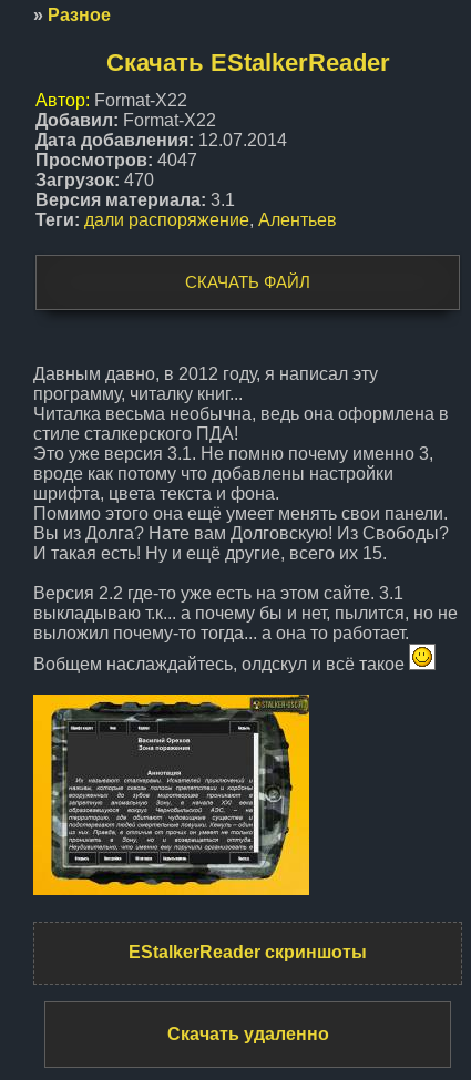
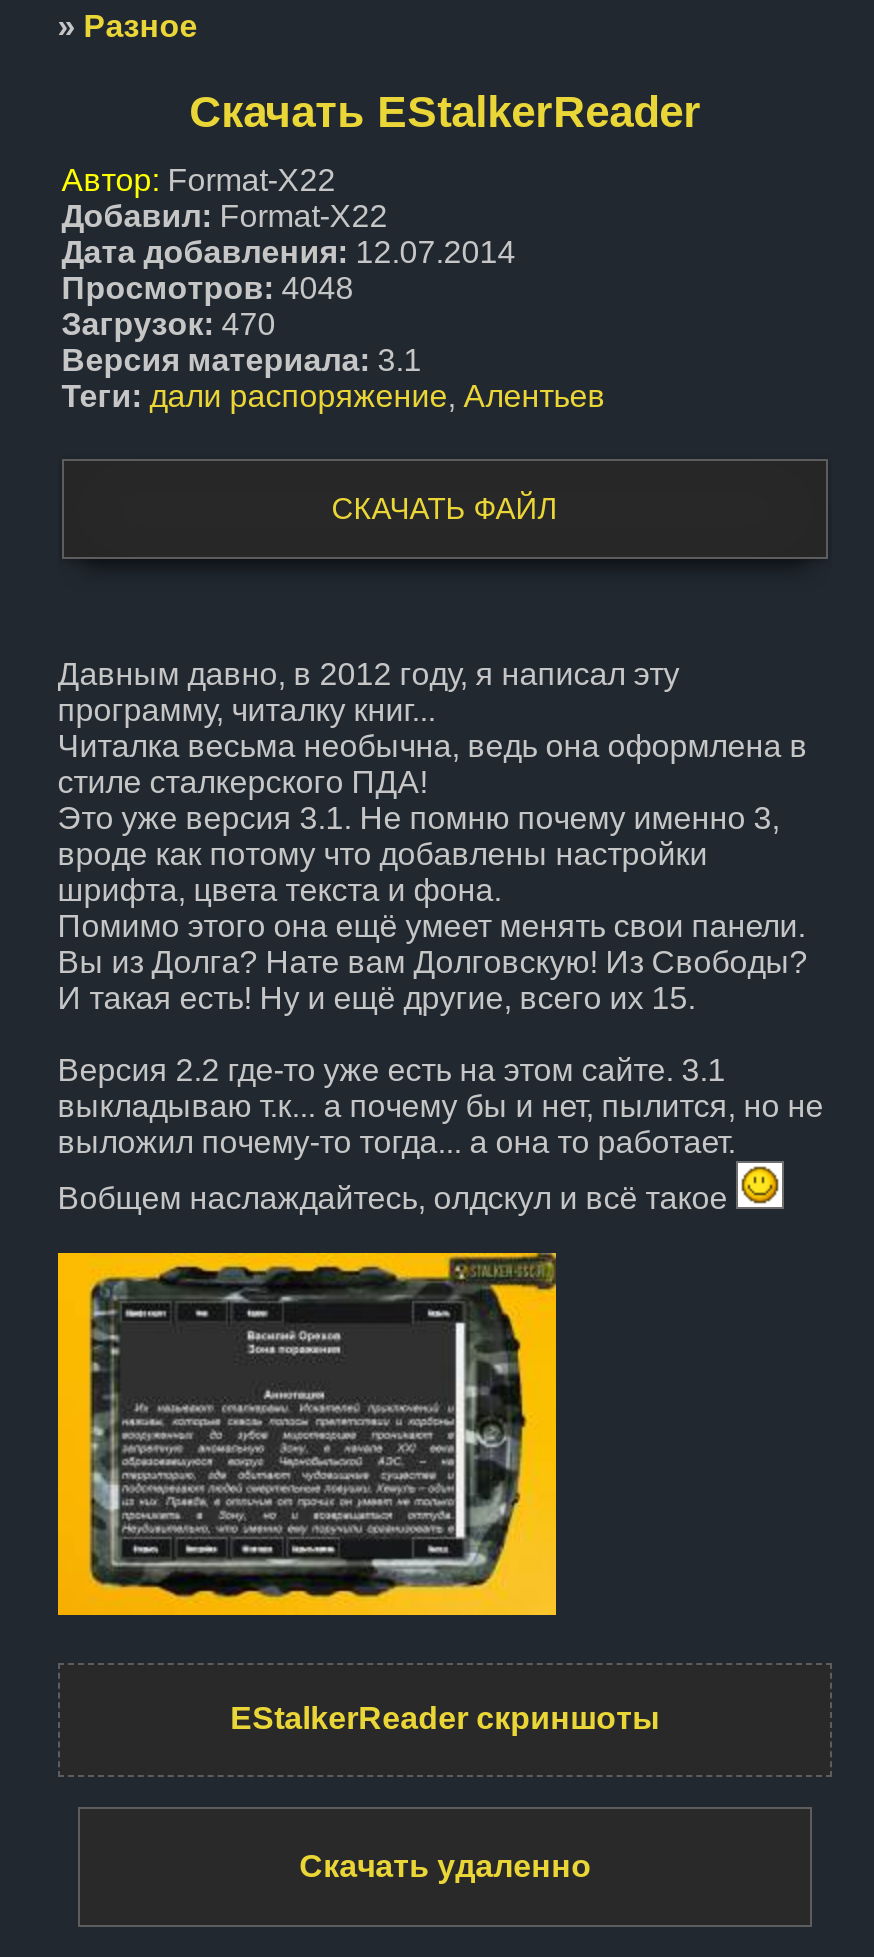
- Просмотров: 4047
+ Просмотров: 4048
